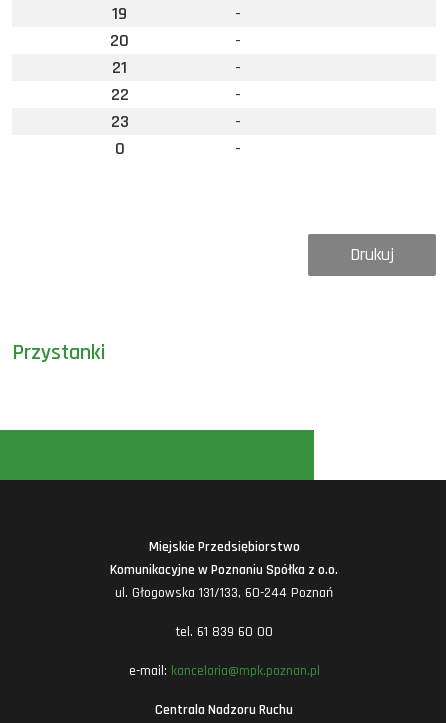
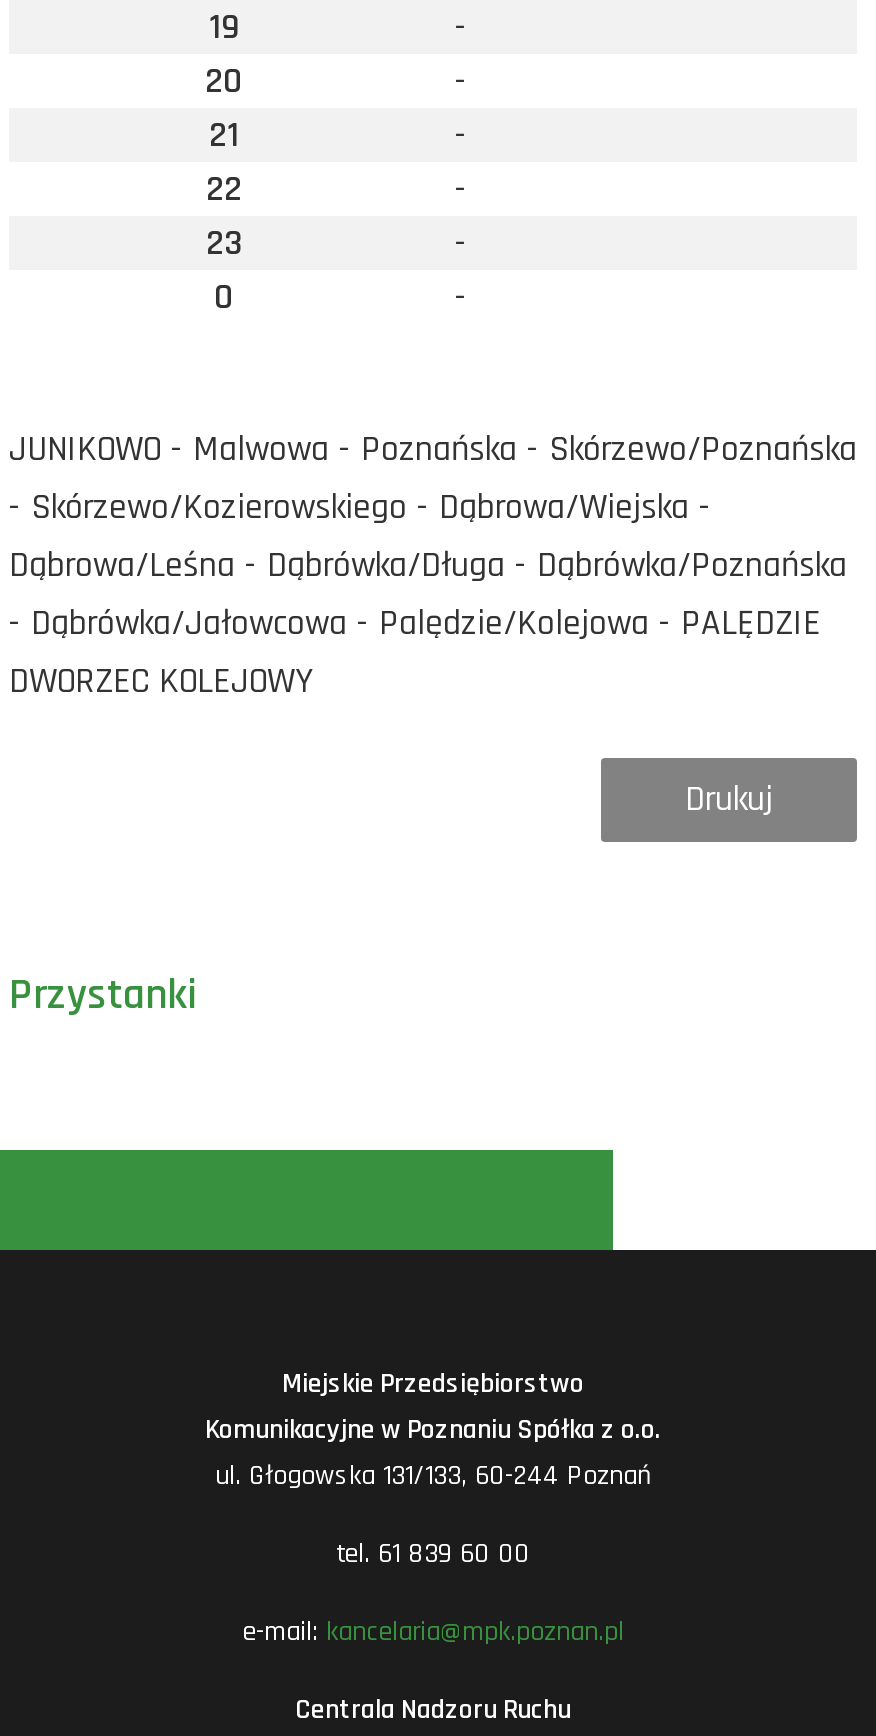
+ JUNIKOWO - Malwowa - Poznańska - Skórzewo/Poznańska
+ - Skórzewo/Kozierowskiego - Dąbrowa/Wiejska -
+ Dąbrowa/Leśna - Dąbrówka/Długa - Dąbrówka/Poznańska
+ - Dąbrówka/Jałowcowa - Palędzie/Kolejowa - PALĘDZIE
+ DWORZEC KOLEJOWY
